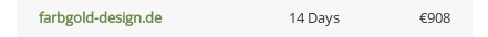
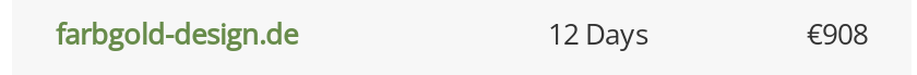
- 14 Days
+ 12 Days
